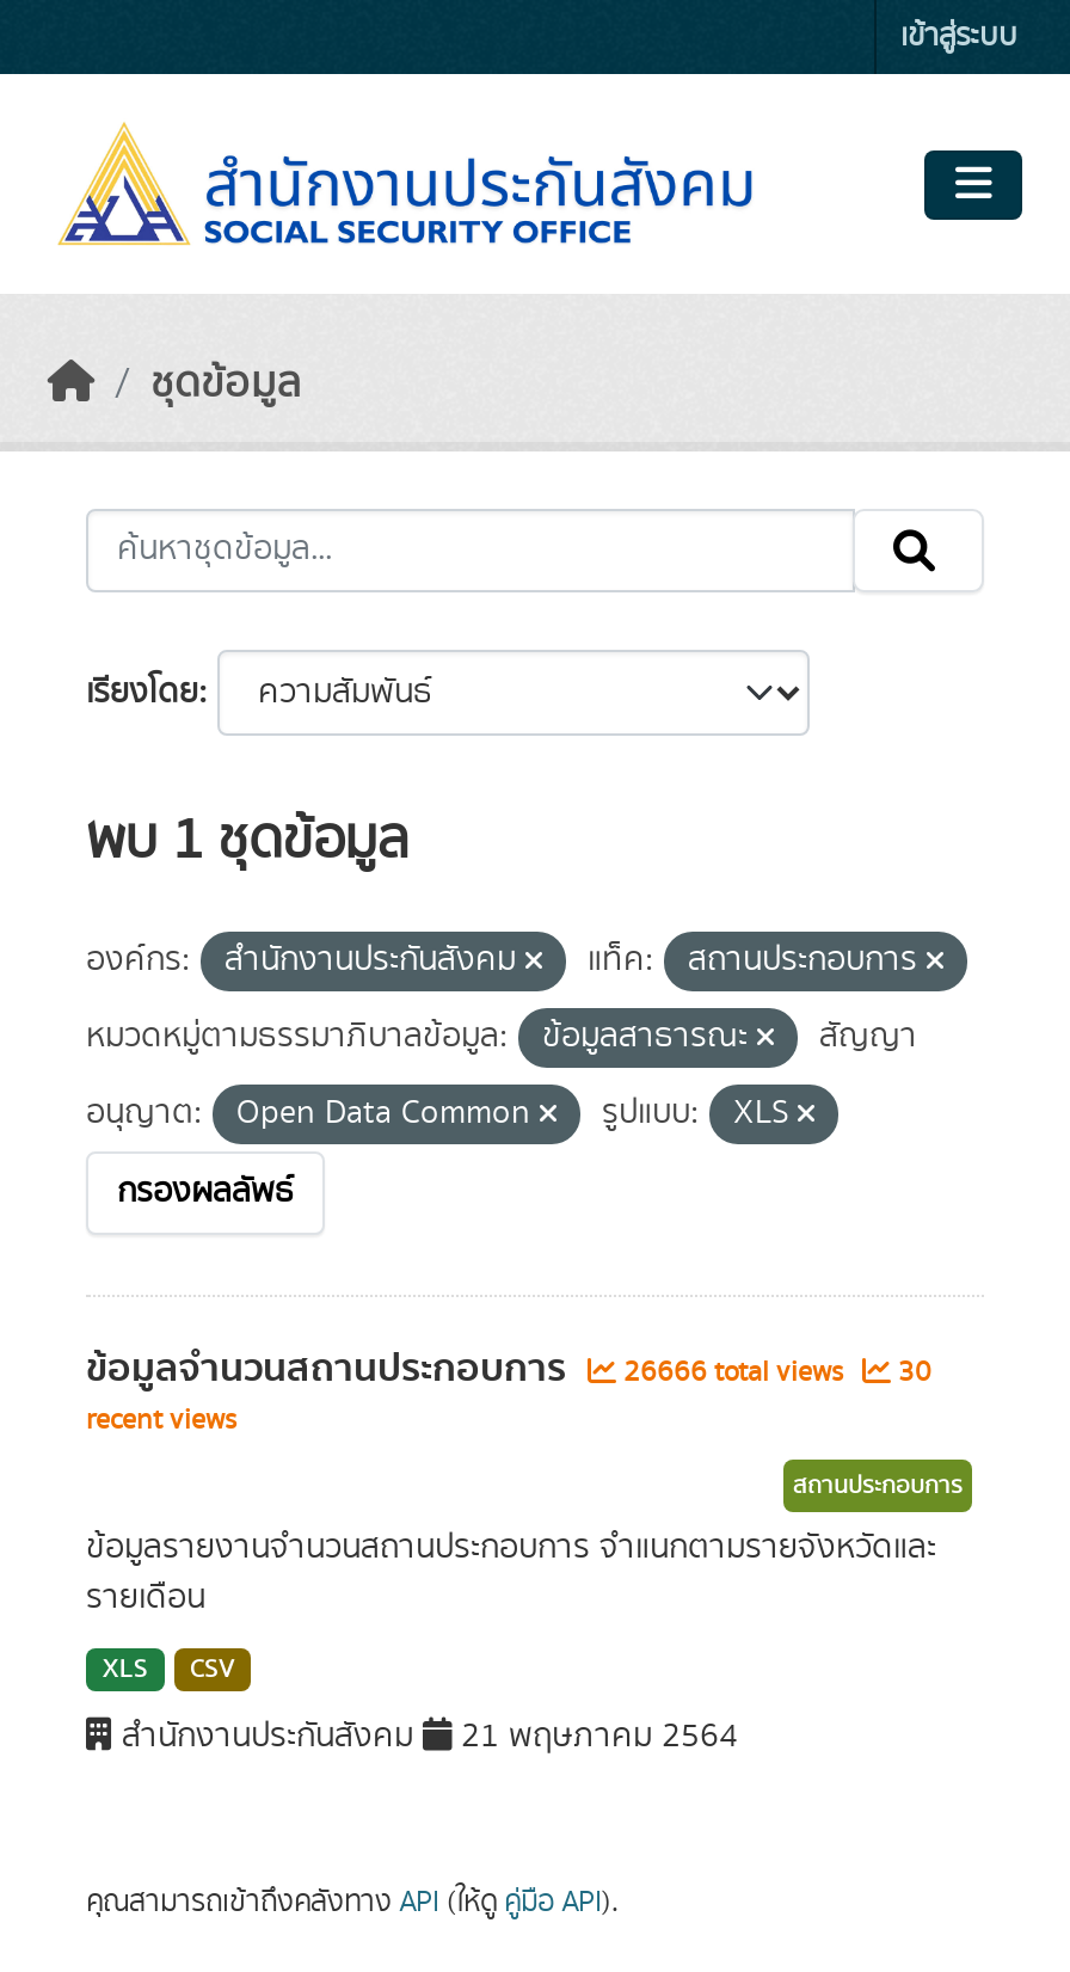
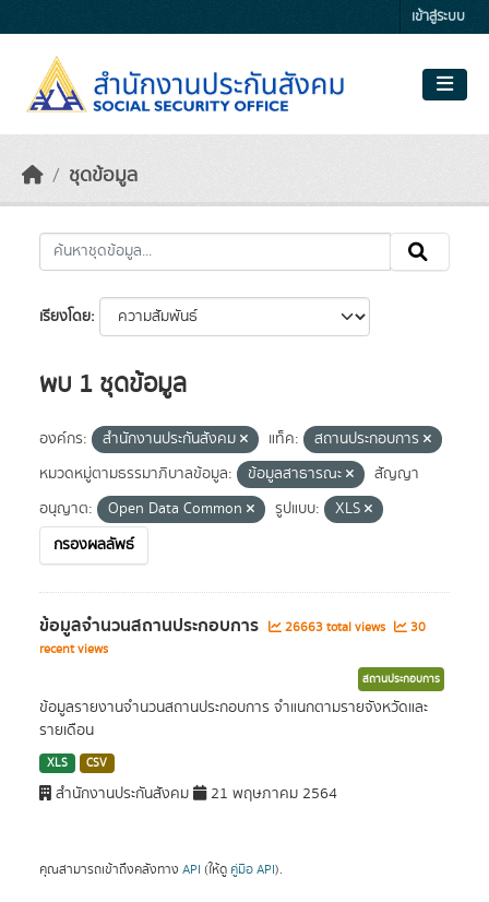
- ข้อมูลจำนวนสถานประกอบการ 26666 total views 30
+ ข้อมูลจำนวนสถานประกอบการ 26663 total views 30
